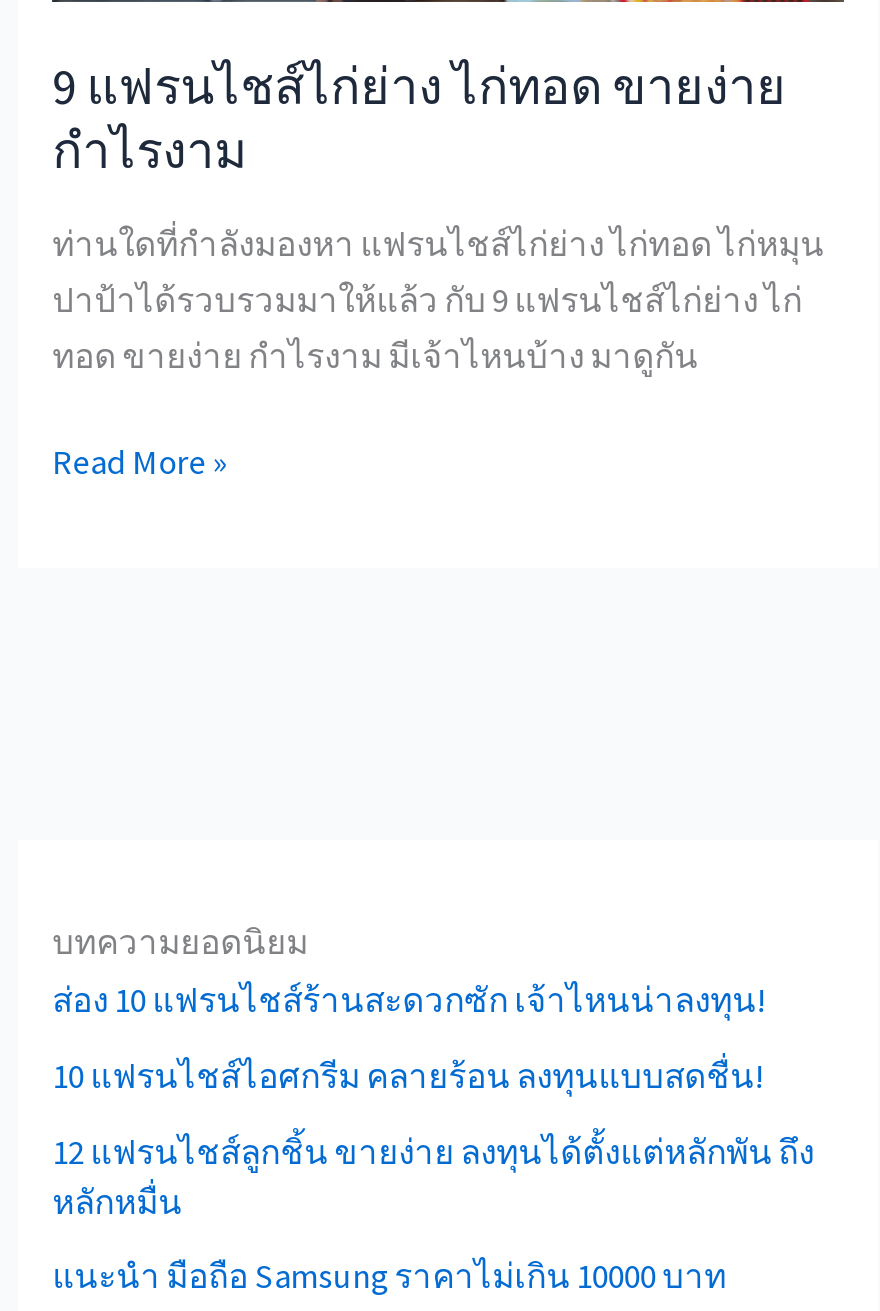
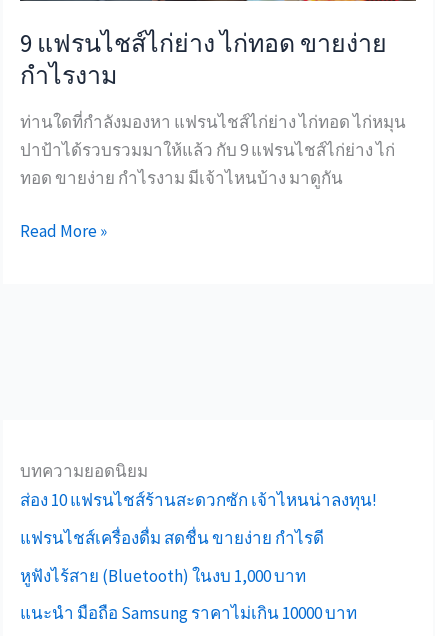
- 10 แฟรนไชส์ไอศกรีม คลายร้อน ลงทุนแบบสดชื่น!
+ แฟรนไชส์เครื่องดื่ม สดชื่น ขายง่าย กำไรดี

- 12 แฟรนไชส์ลูกชิ้น ขายง่าย ลงทุนได้ตั้งแต่หลักพัน ถึง
- หลักหมื่น
+ หูฟังไร้สาย (Bluetooth) ในงบ 1,000 บาท
